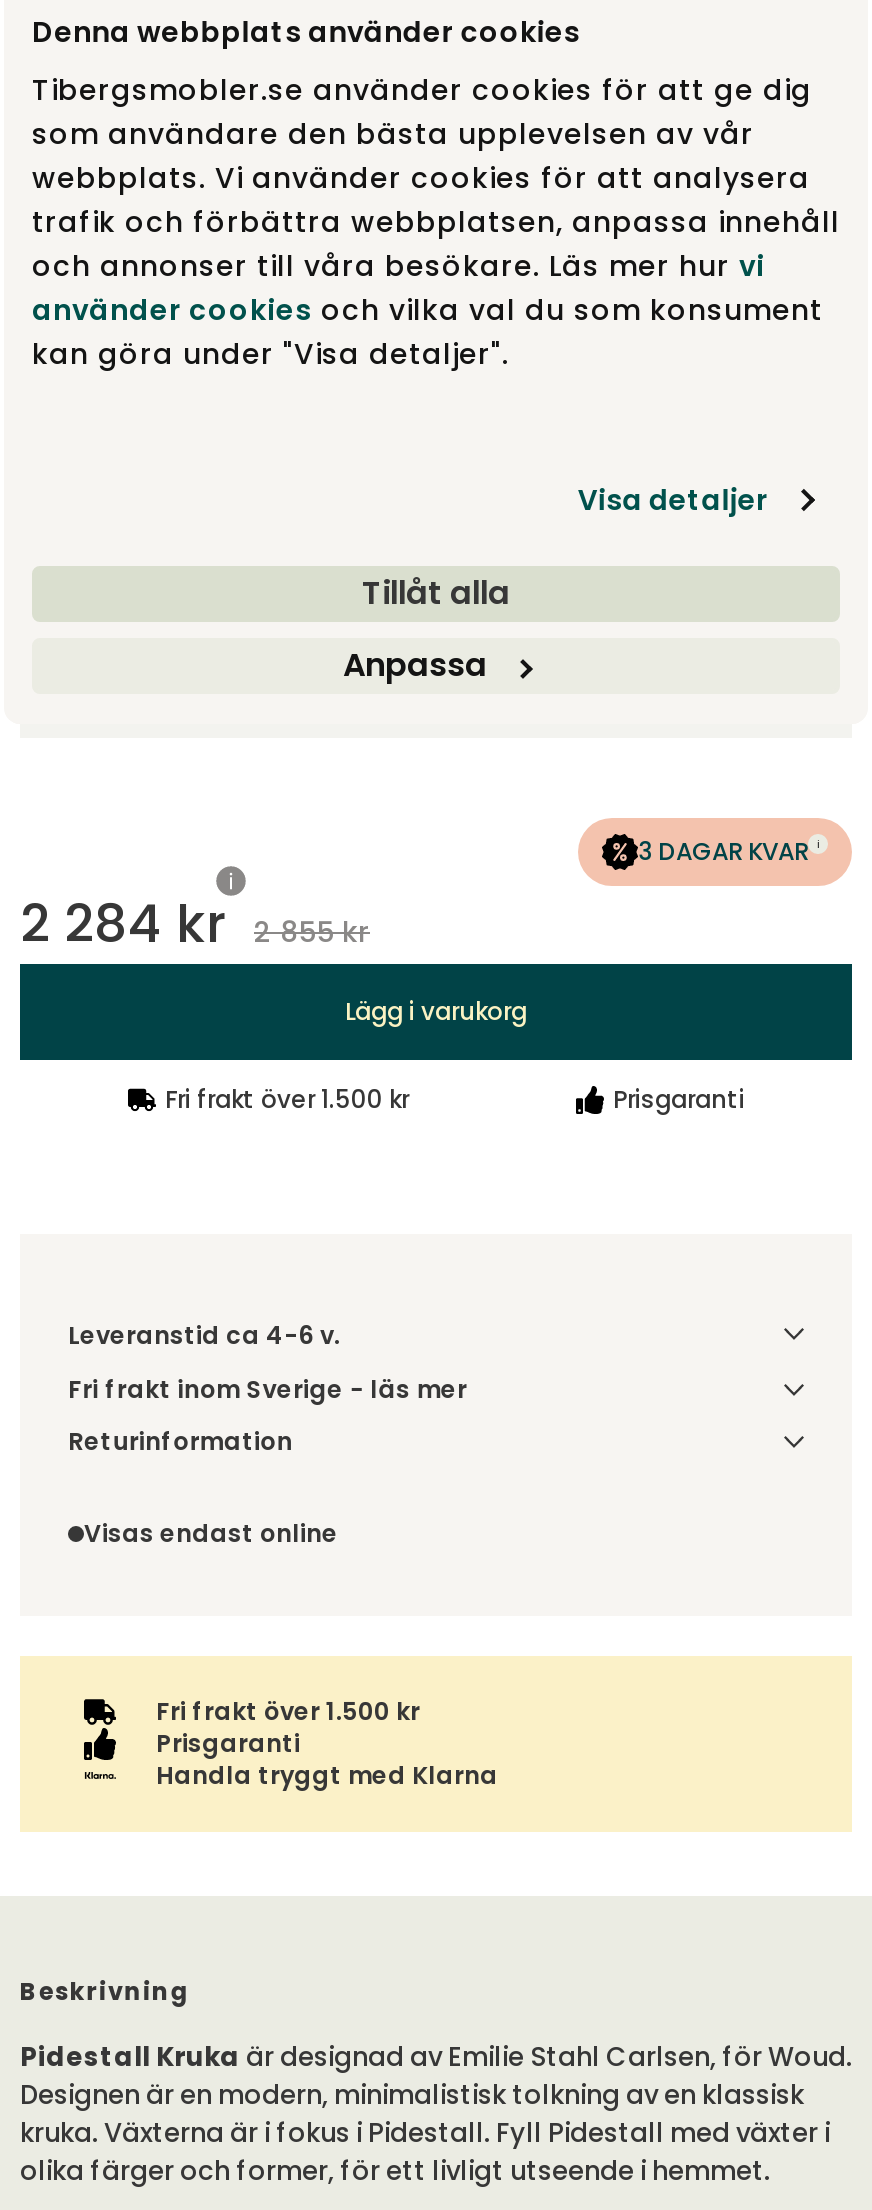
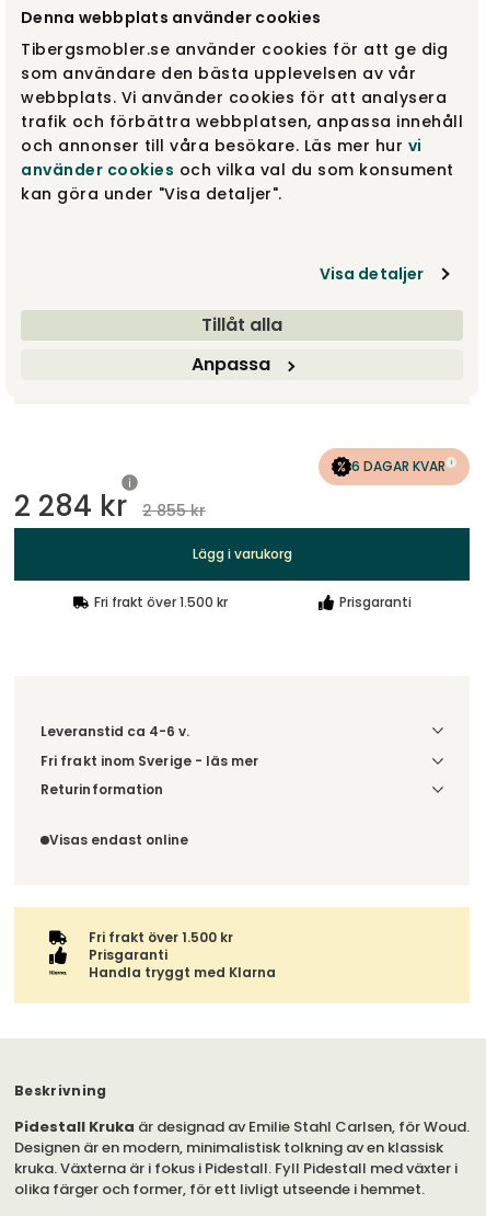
- 3 DAGAR KVAR
+ 6 DAGAR KVAR
